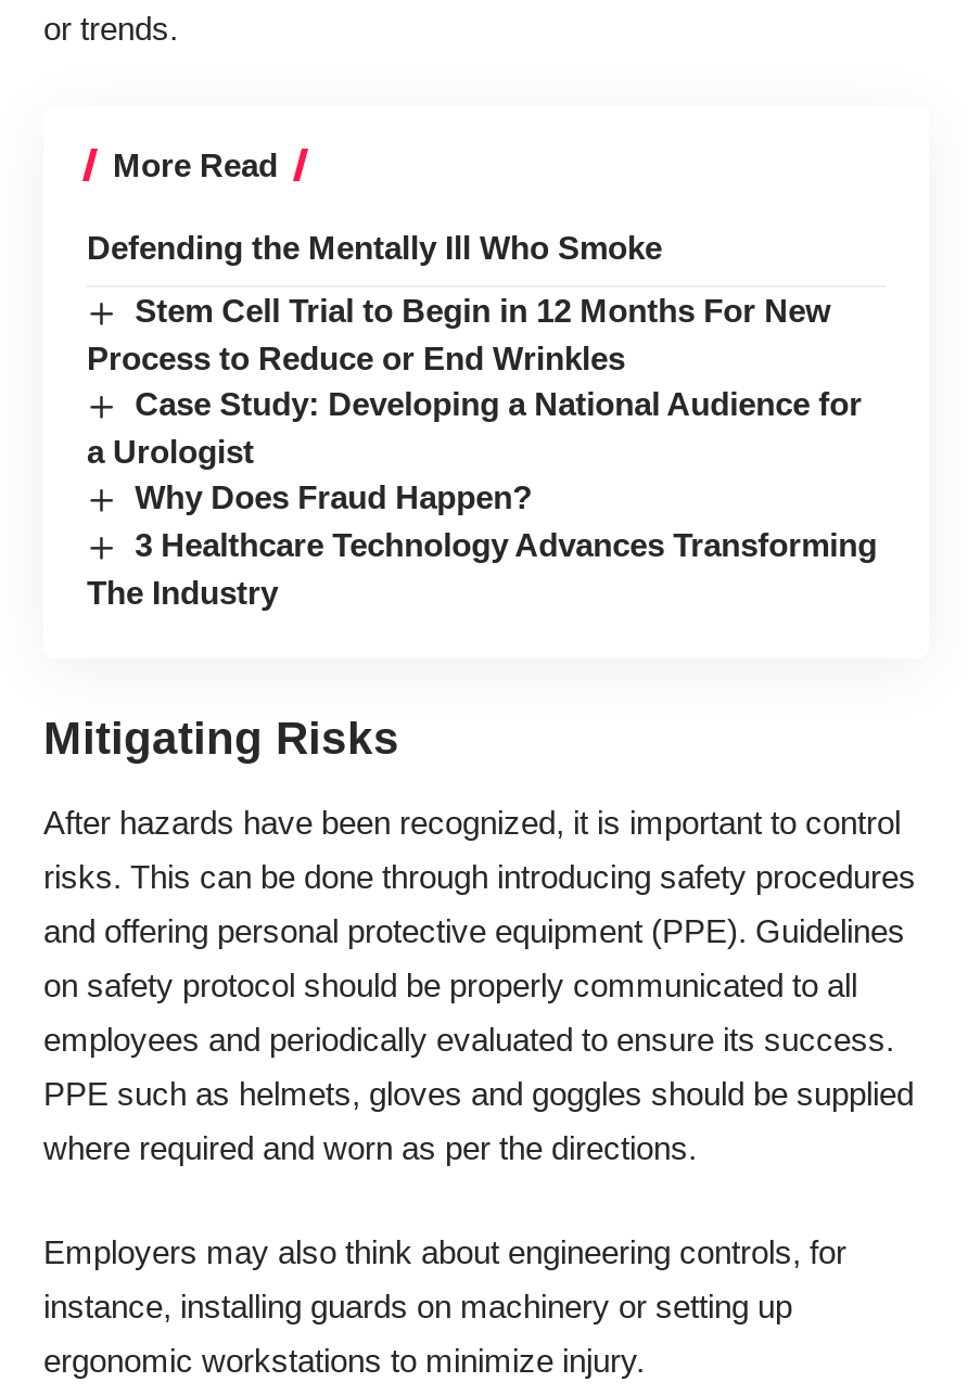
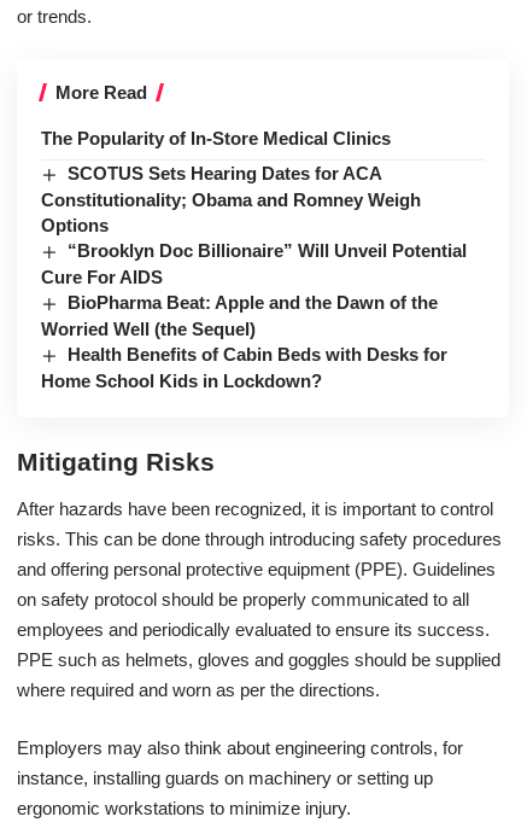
- Defending the Mentally Ill Who Smoke
+ The Popularity of In-Store Medical Clinics

- Stem Cell Trial to Begin in 12 Months For New
- Process to Reduce or End Wrinkles
- Case Study: Developing a National Audience for
- a Urologist
- Why Does Fraud Happen?
- 3 Healthcare Technology Advances Transforming
- The Industry
+ SCOTUS Sets Hearing Dates for ACA
+ Constitutionality; Obama and Romney Weigh
+ Options
+ “Brooklyn Doc Billionaire” Will Unveil Potential
+ Cure For AIDS
+ BioPharma Beat: Apple and the Dawn of the
+ Worried Well (the Sequel)
+ Health Benefits of Cabin Beds with Desks for
+ Home School Kids in Lockdown?
